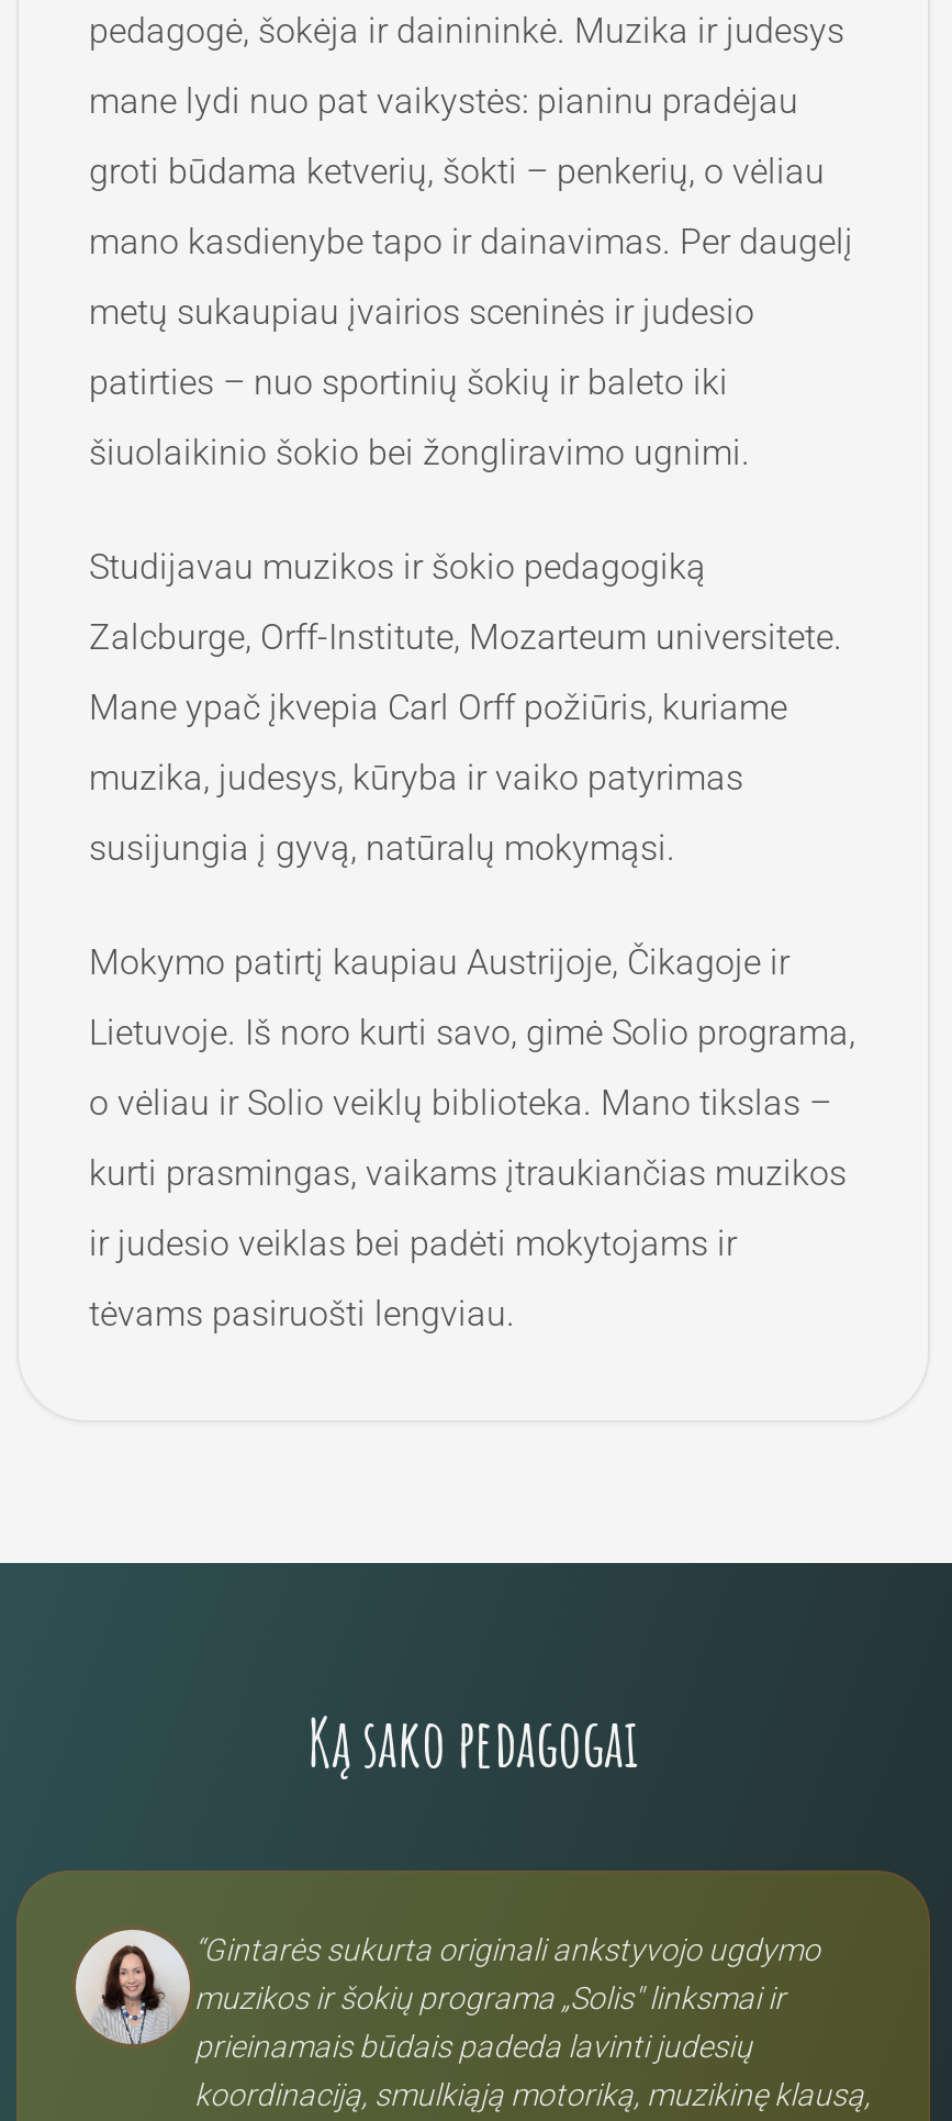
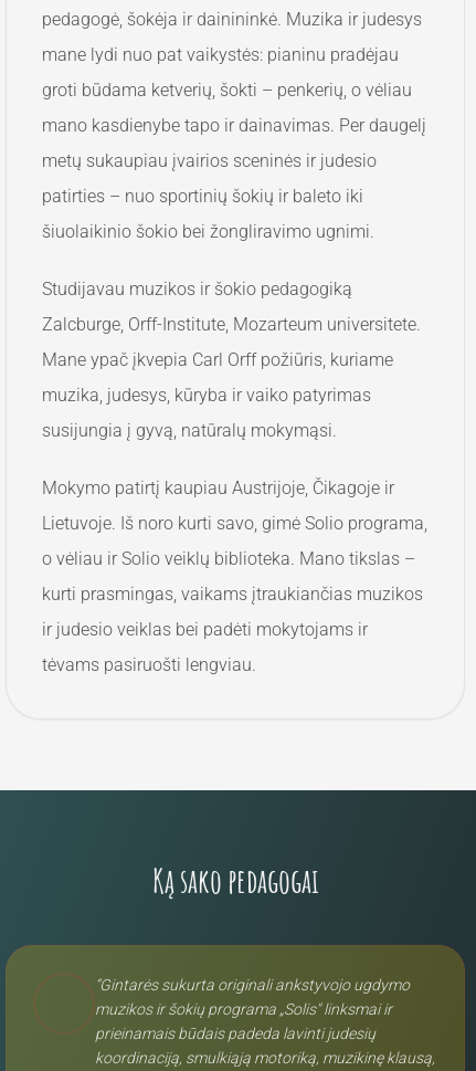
- [image]
